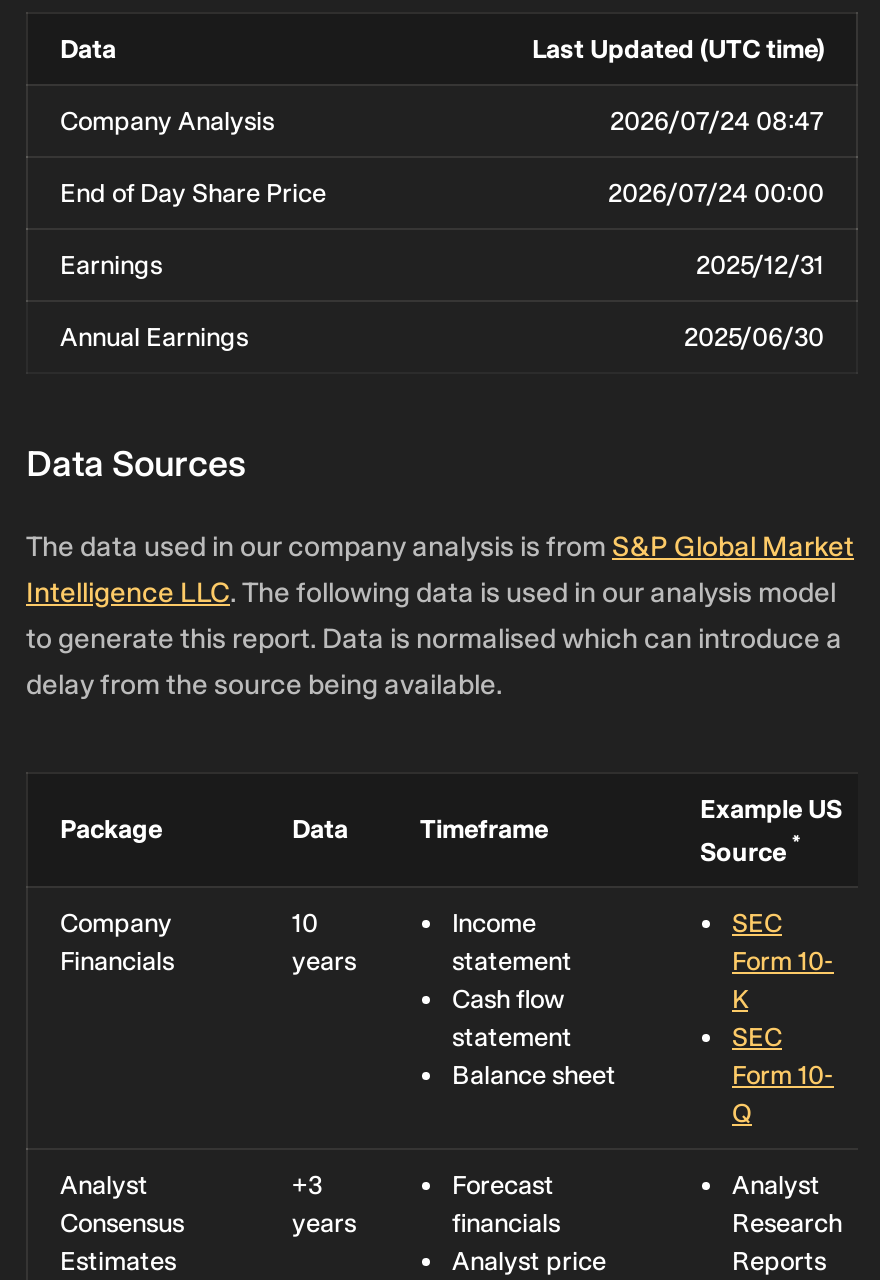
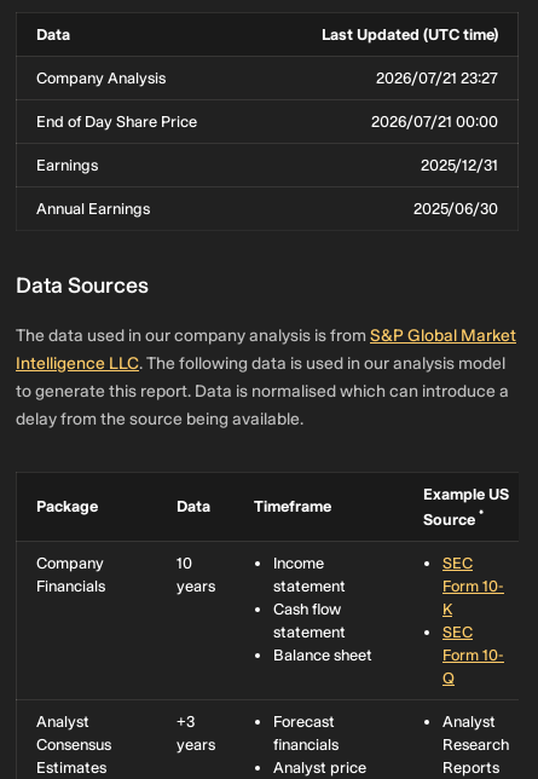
- 2026/07/24 08:47
+ 2026/07/21 23:27

- 2026/07/24 00:00
+ 2026/07/21 00:00
